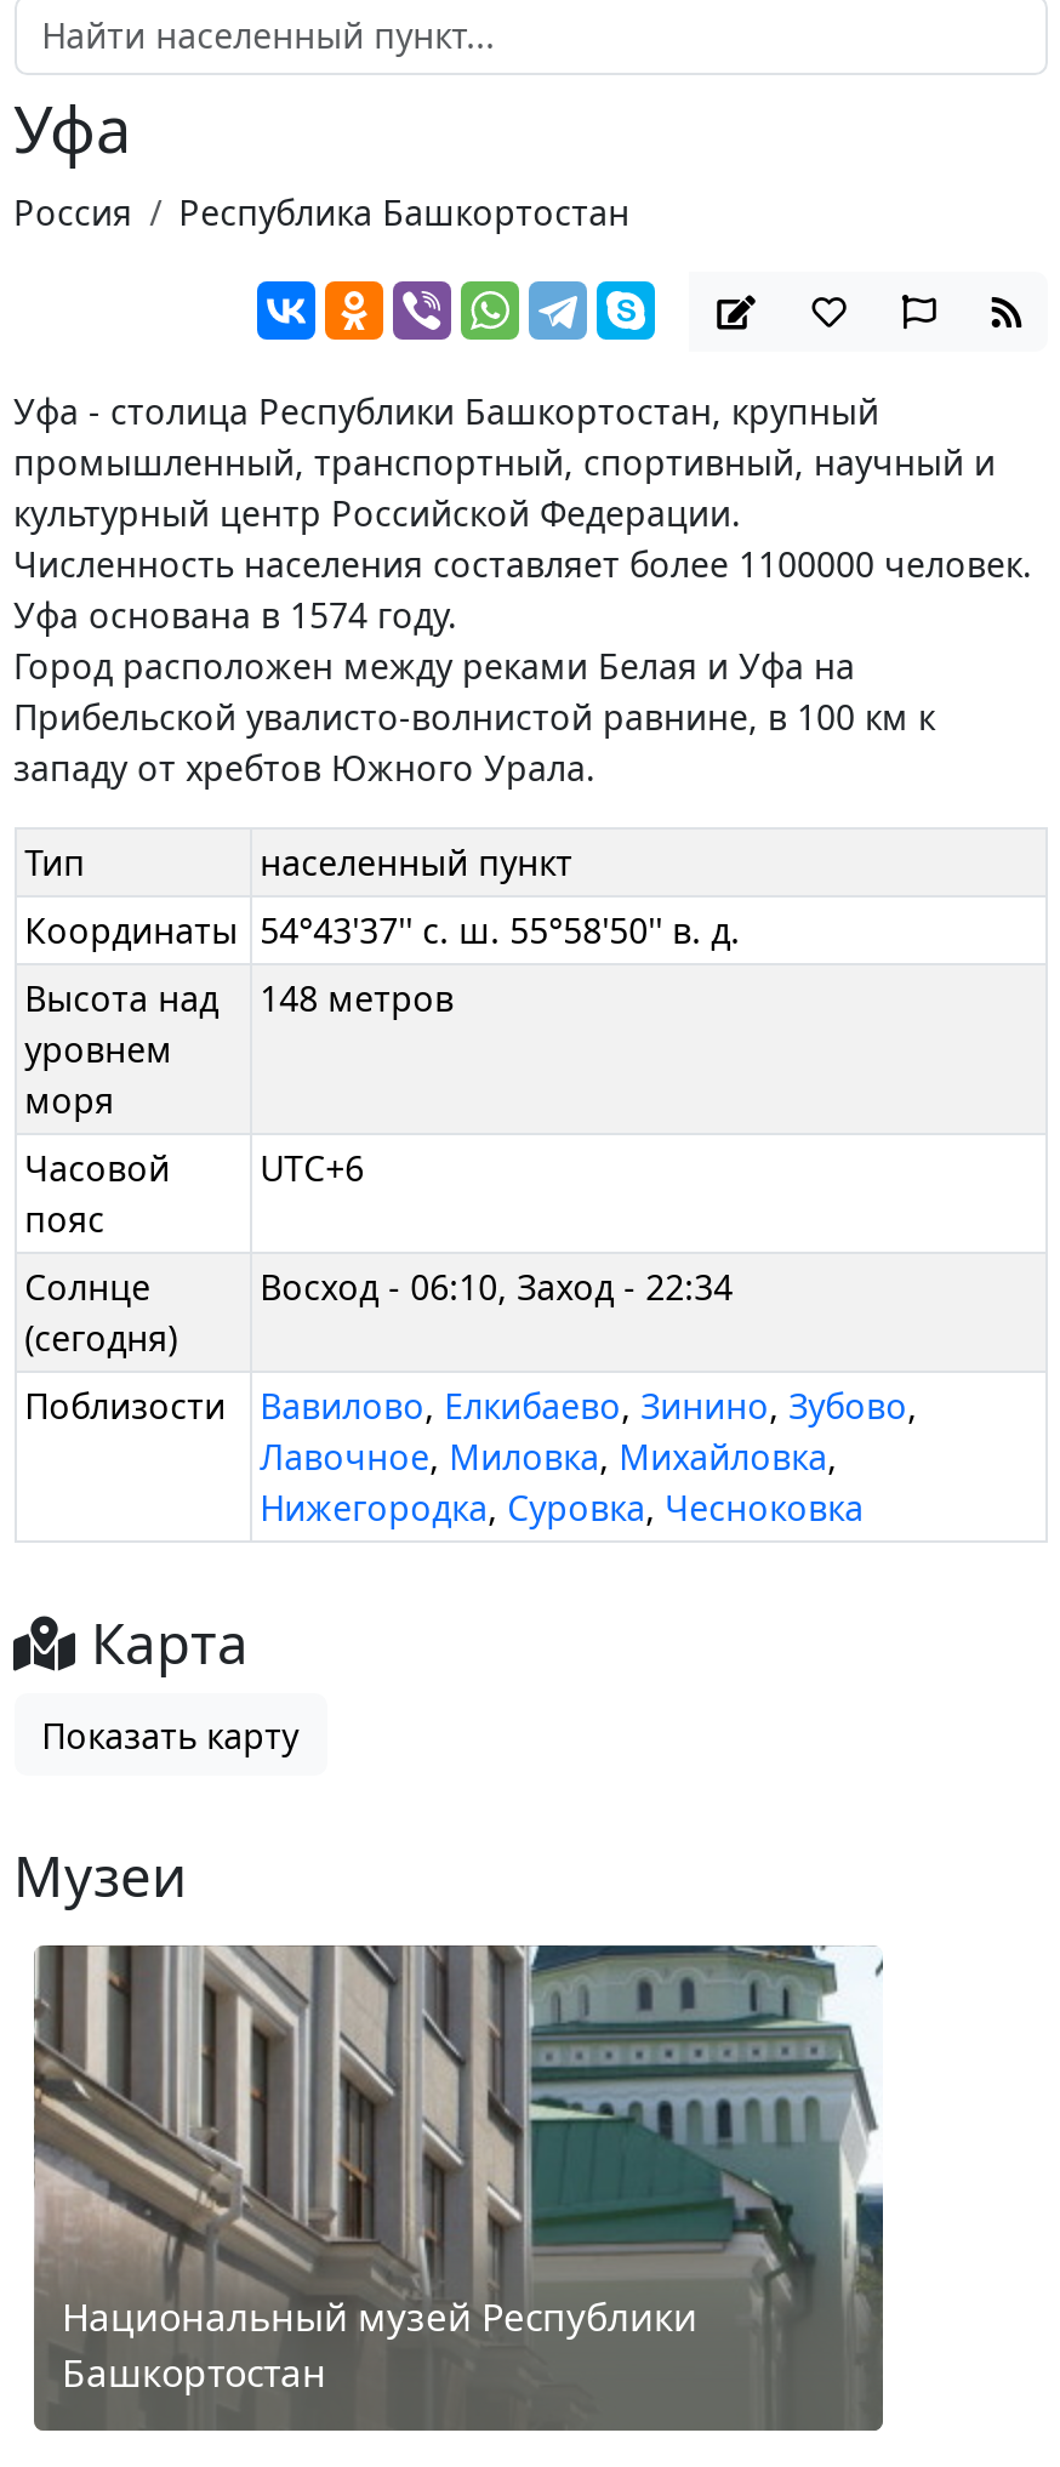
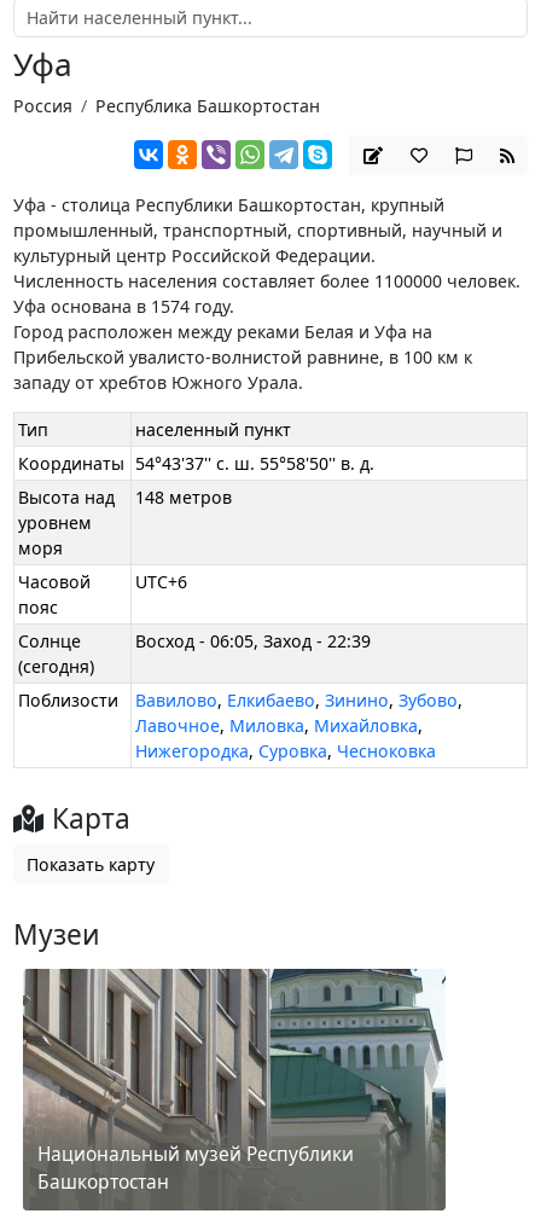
- Восход - 06:10, Заход - 22:34
+ Восход - 06:05, Заход - 22:39
